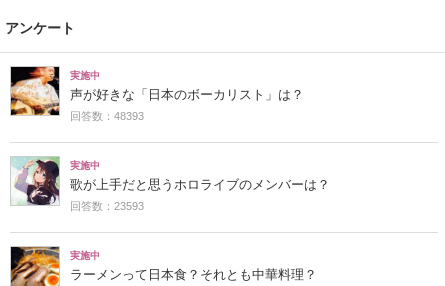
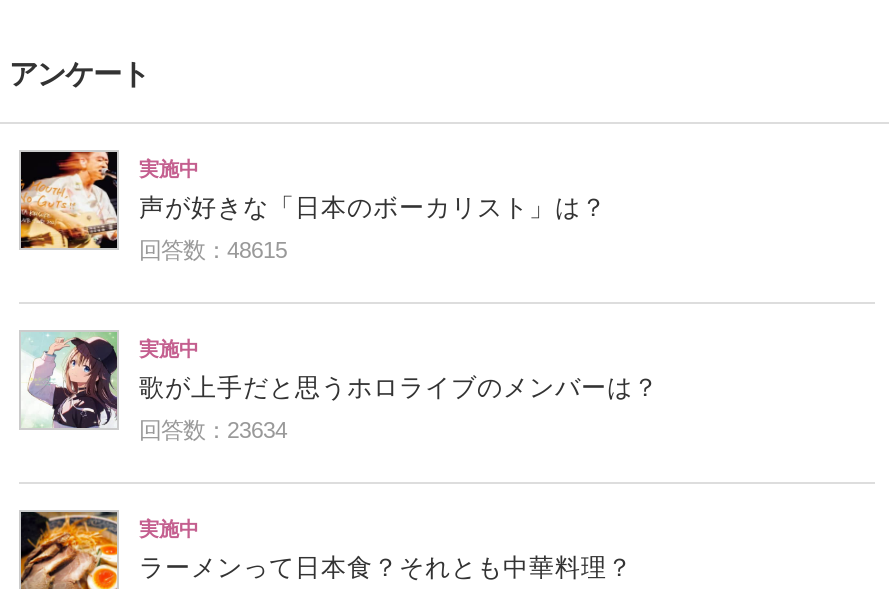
- 回答数：48393
+ 回答数：48615

- 回答数：23593
+ 回答数：23634
